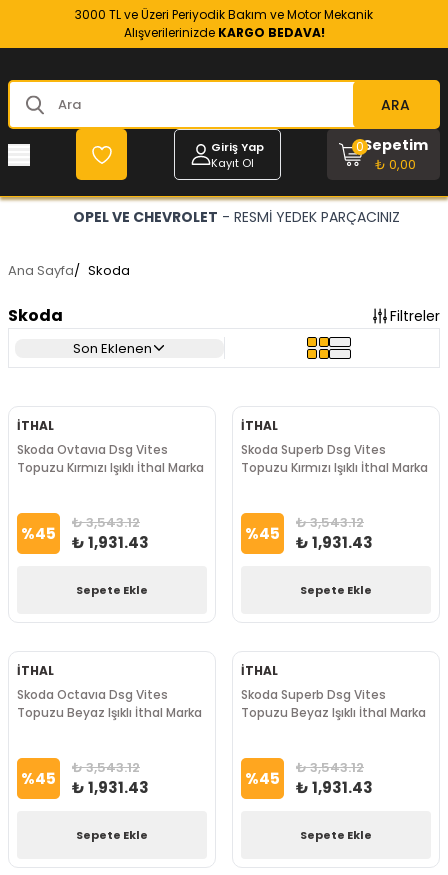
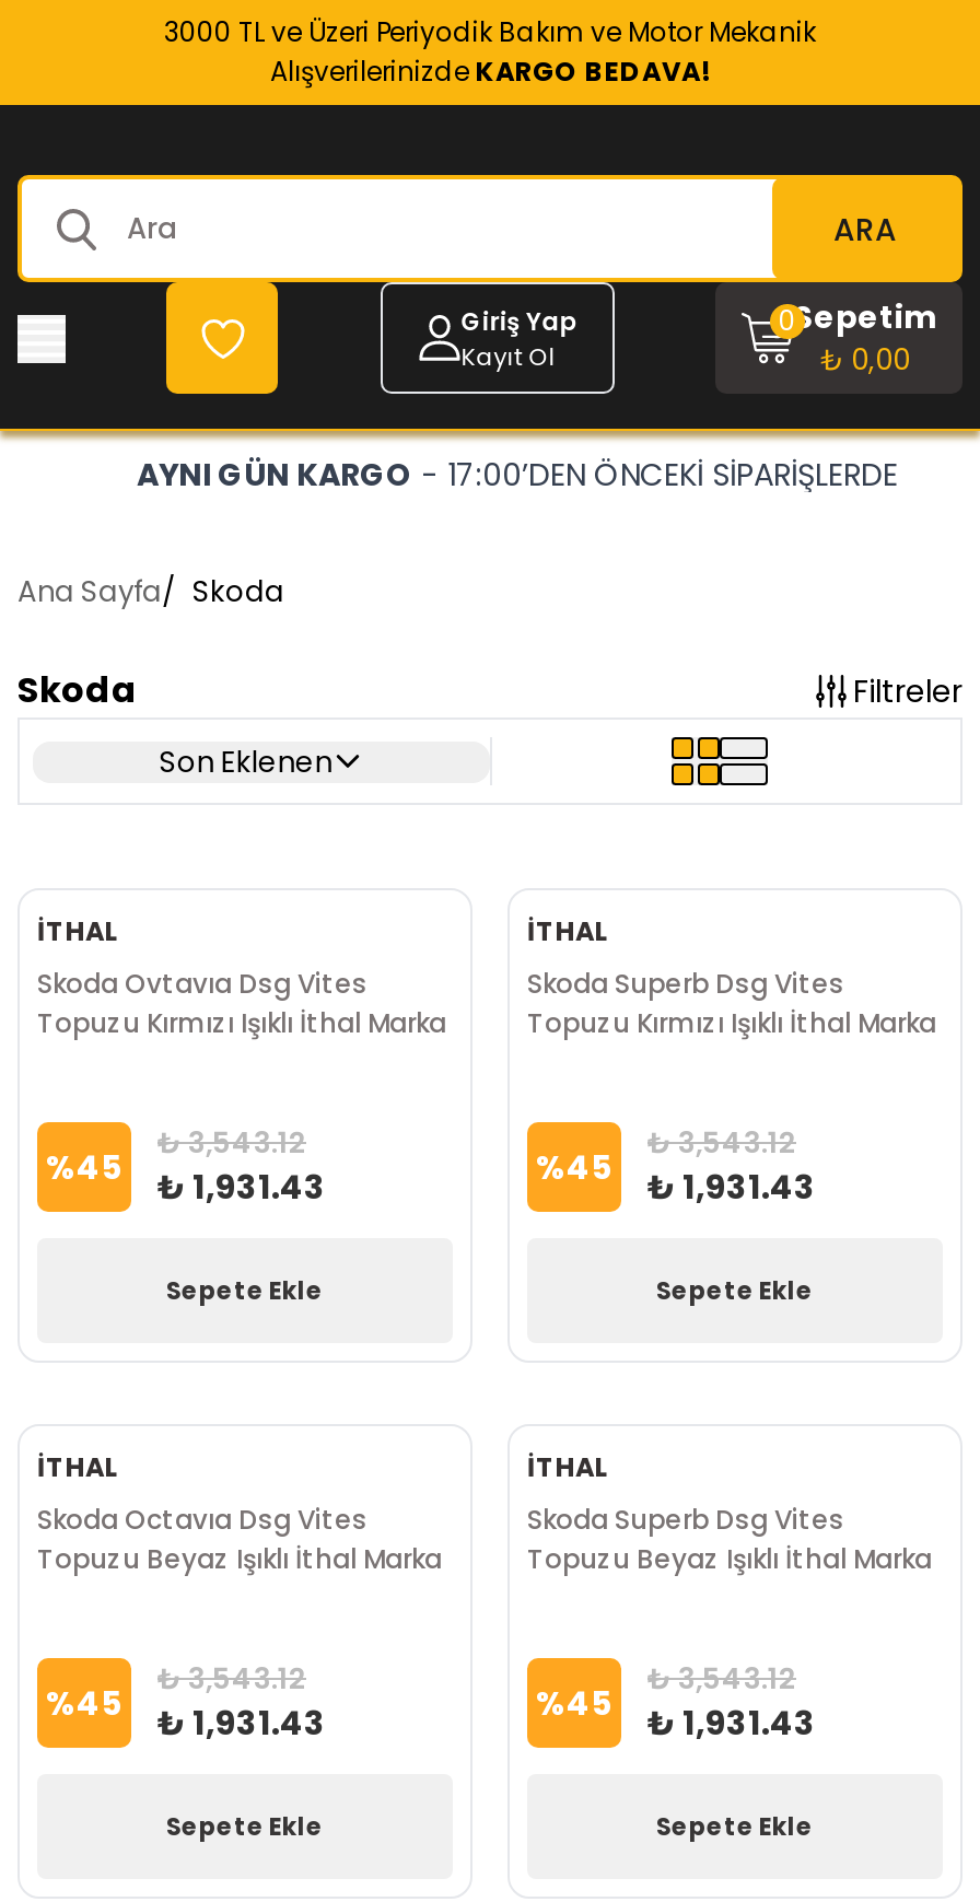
- OPEL VE CHEVROLET - RESMİ YEDEK PARÇACINIZ
+ AYNI GÜN KARGO - 17:00’DEN ÖNCEKİ SİPARİŞLERDE
